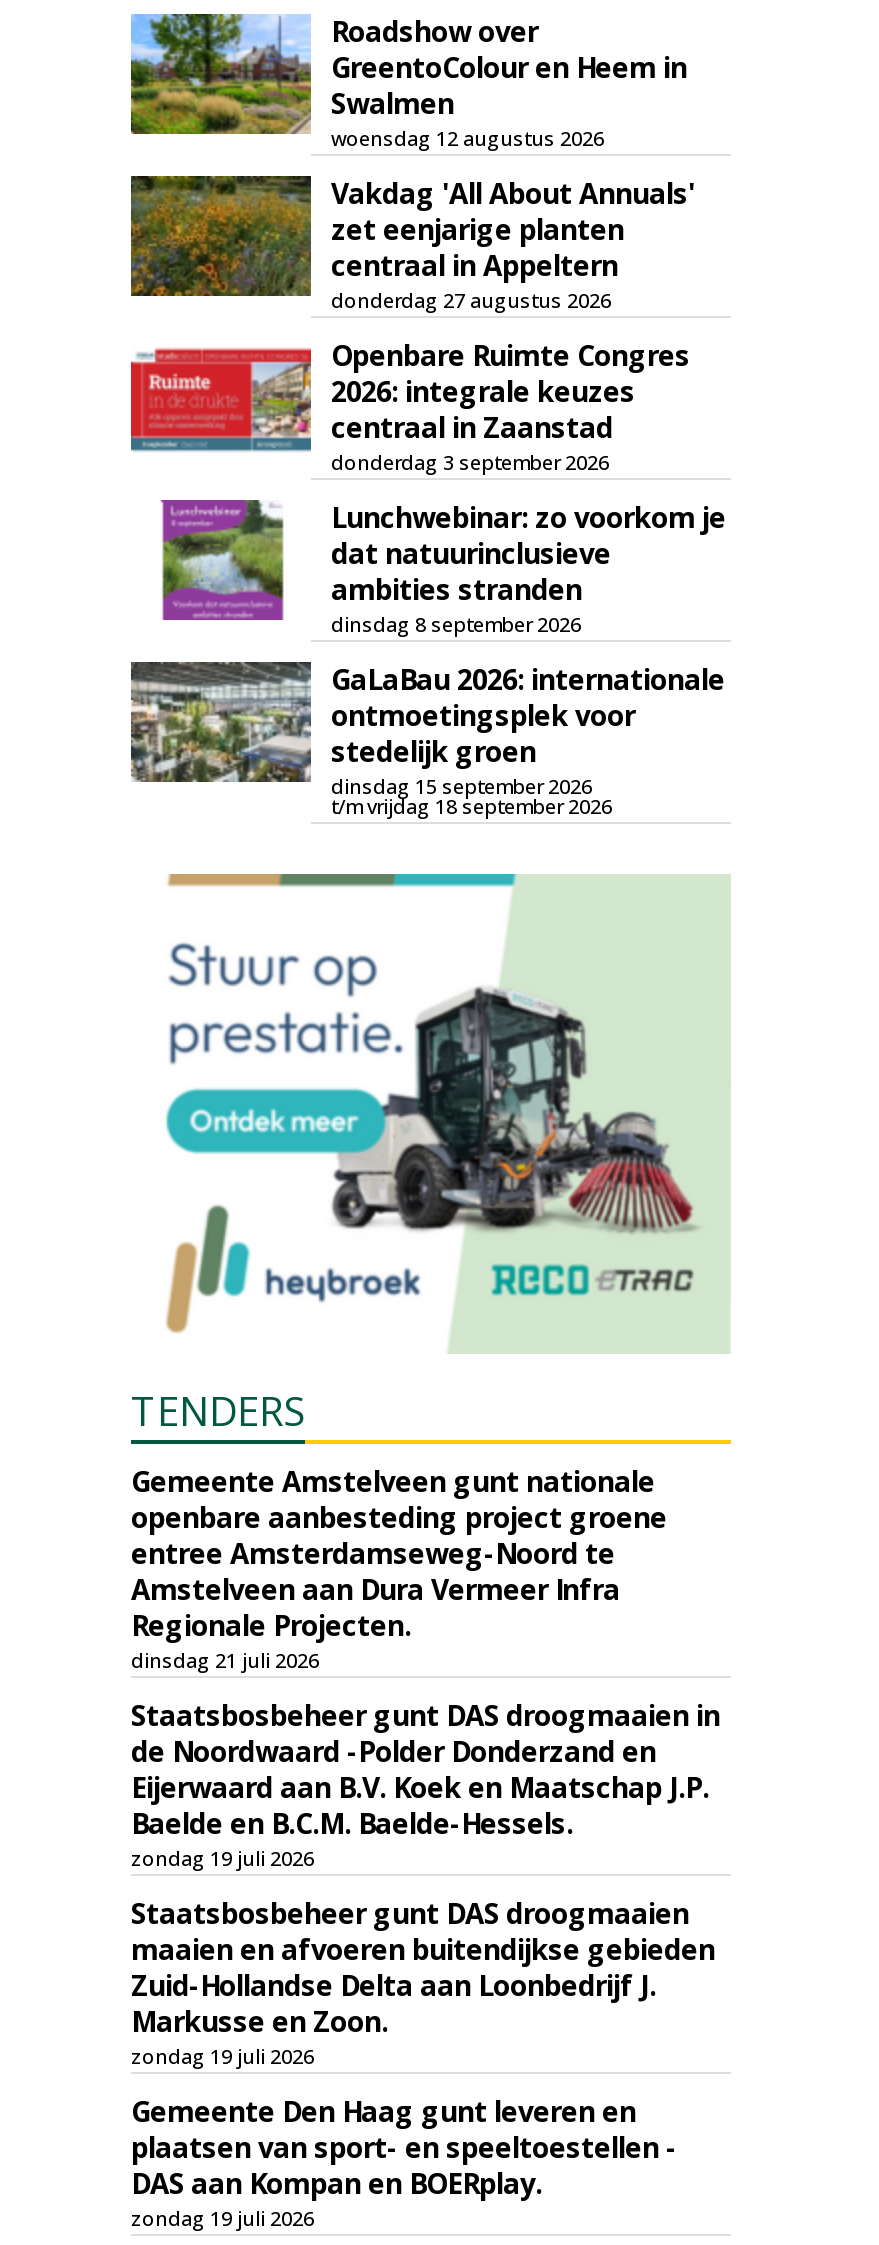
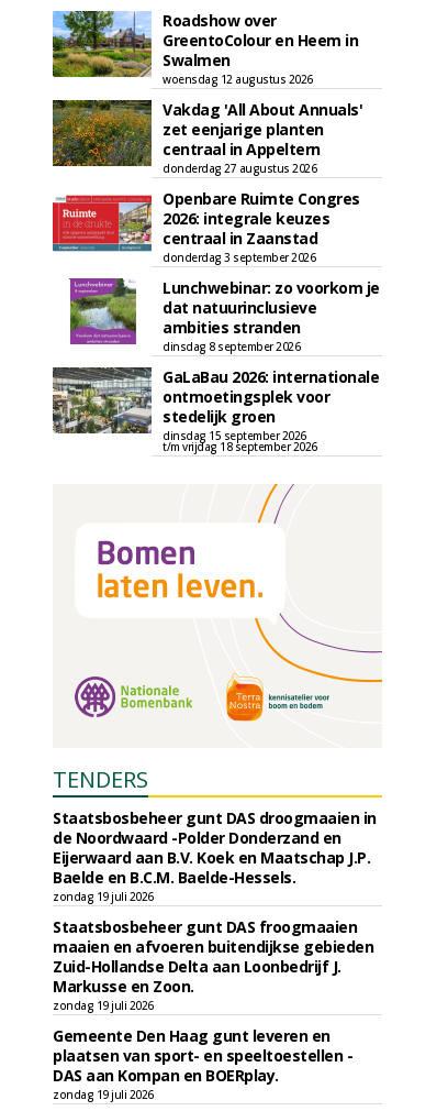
- [image]
+ [image]

- Gemeente Amstelveen gunt nationale
- openbare aanbesteding project groene
- entree Amsterdamseweg-Noord te
- Amstelveen aan Dura Vermeer Infra
- Regionale Projecten.
- dinsdag 21 juli 2026

- Staatsbosbeheer gunt DAS droogmaaien
+ Staatsbosbeheer gunt DAS froogmaaien
